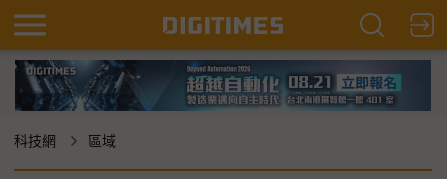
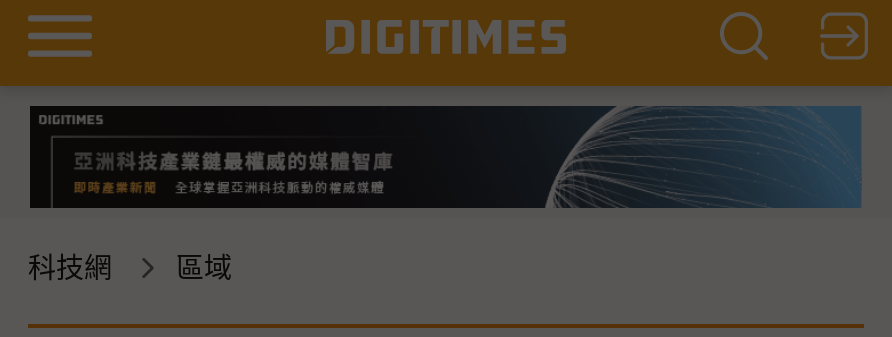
- [image]
+ [image]
